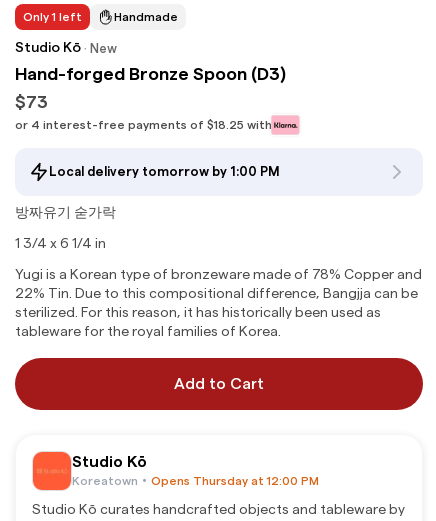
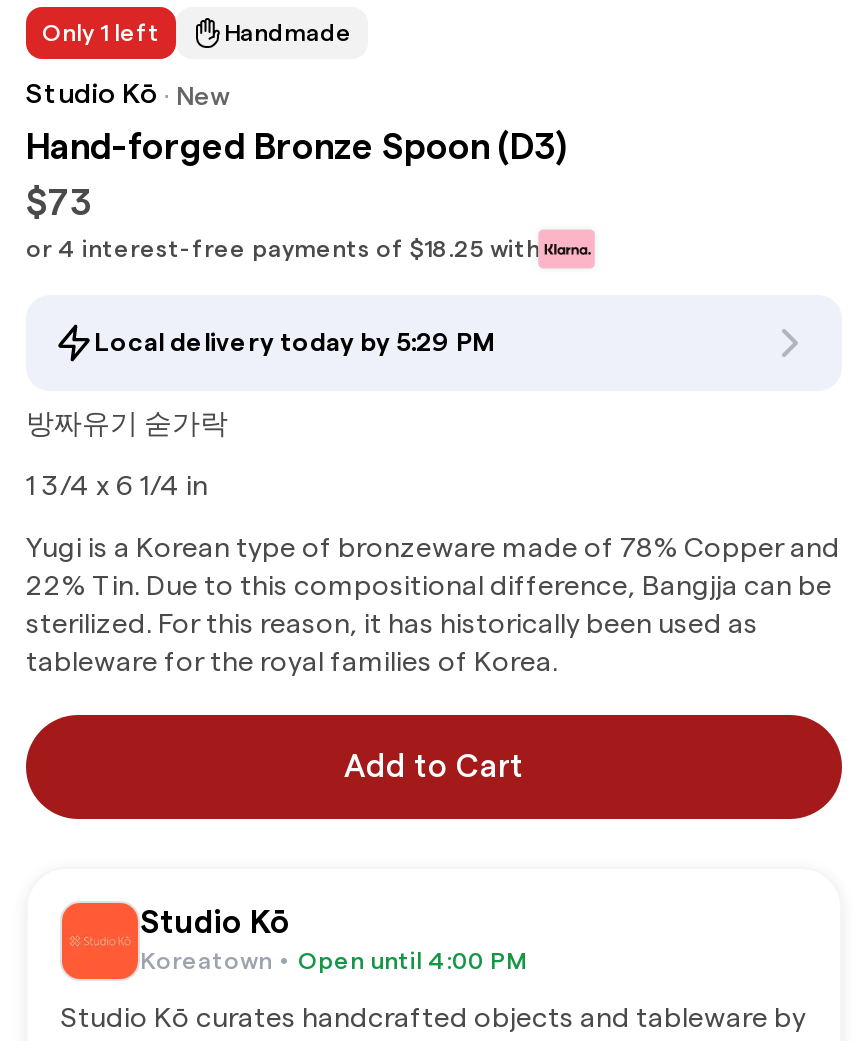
- Local delivery tomorrow by 1:00 PM
+ Local delivery today by 5:29 PM

- Koreatown • Opens Thursday at 12:00 PM
+ Koreatown • Open until 4:00 PM
